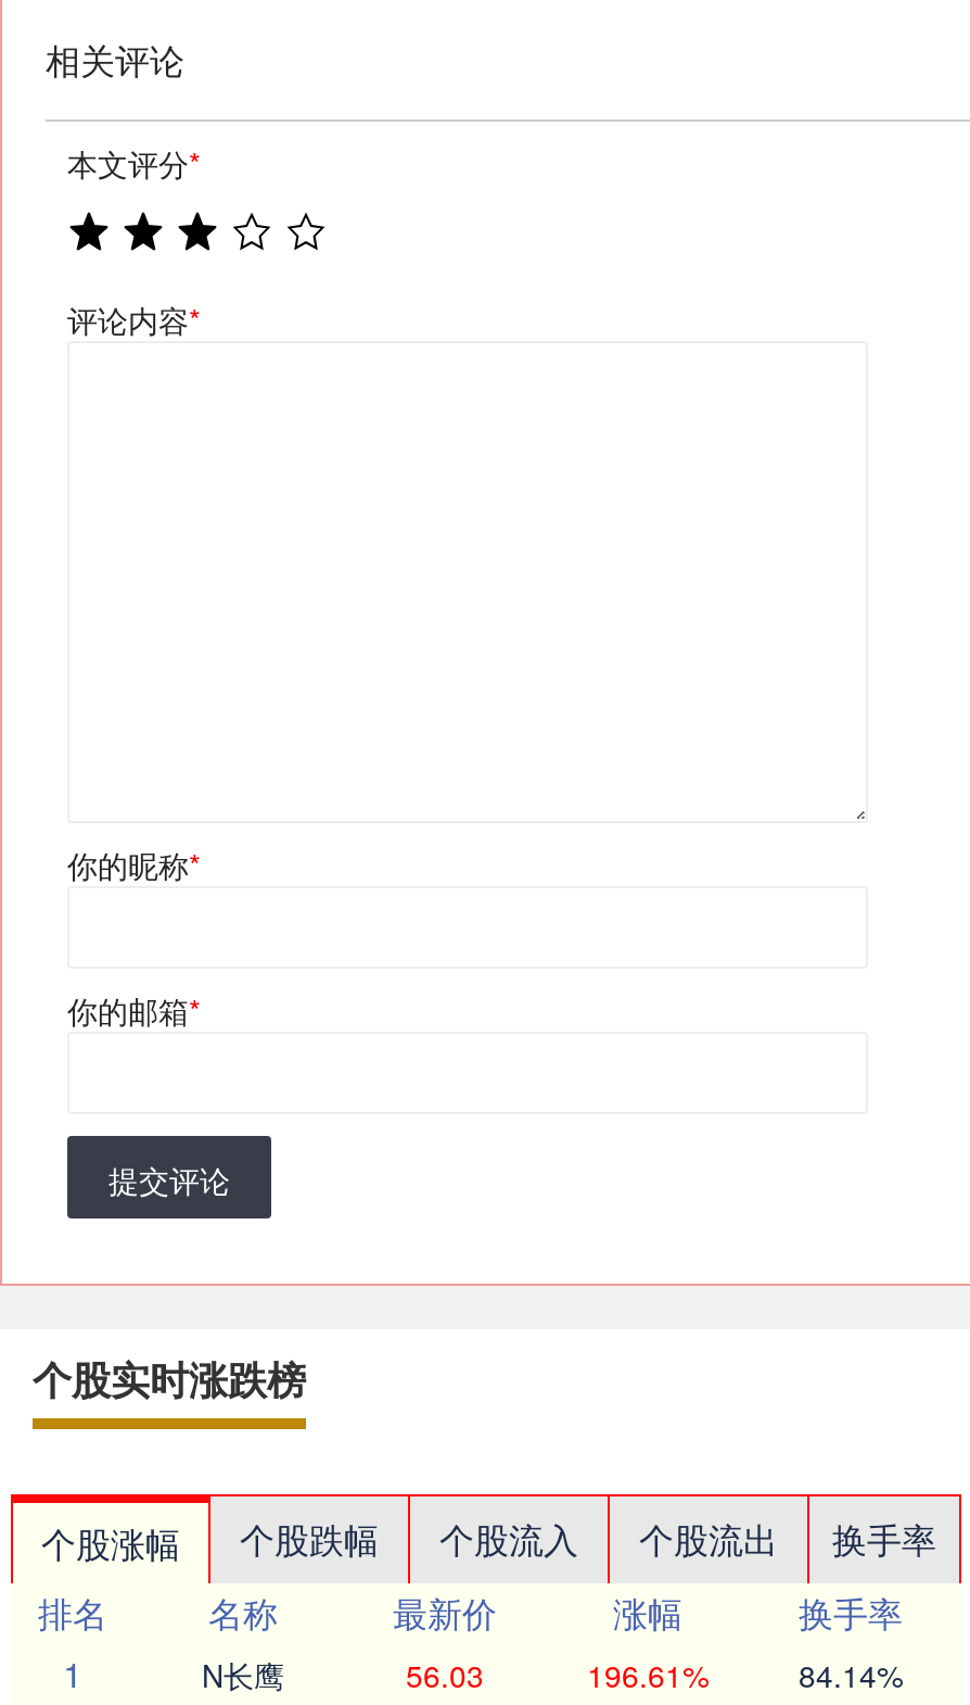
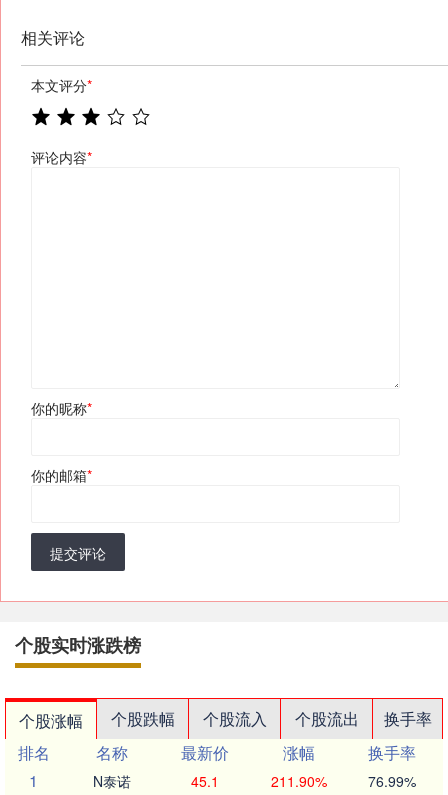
- N长鹰
+ N泰诺

- 56.03
+ 45.1

- 196.61%
+ 211.90%

- 84.14%
+ 76.99%
